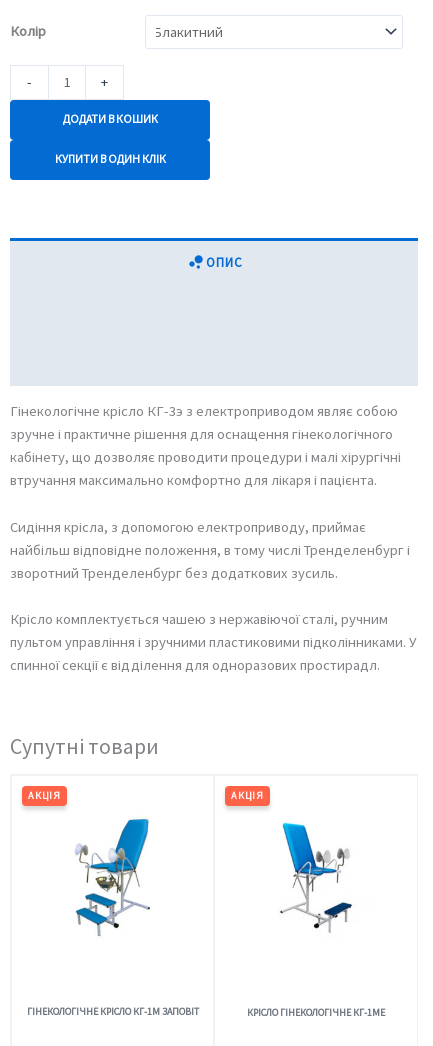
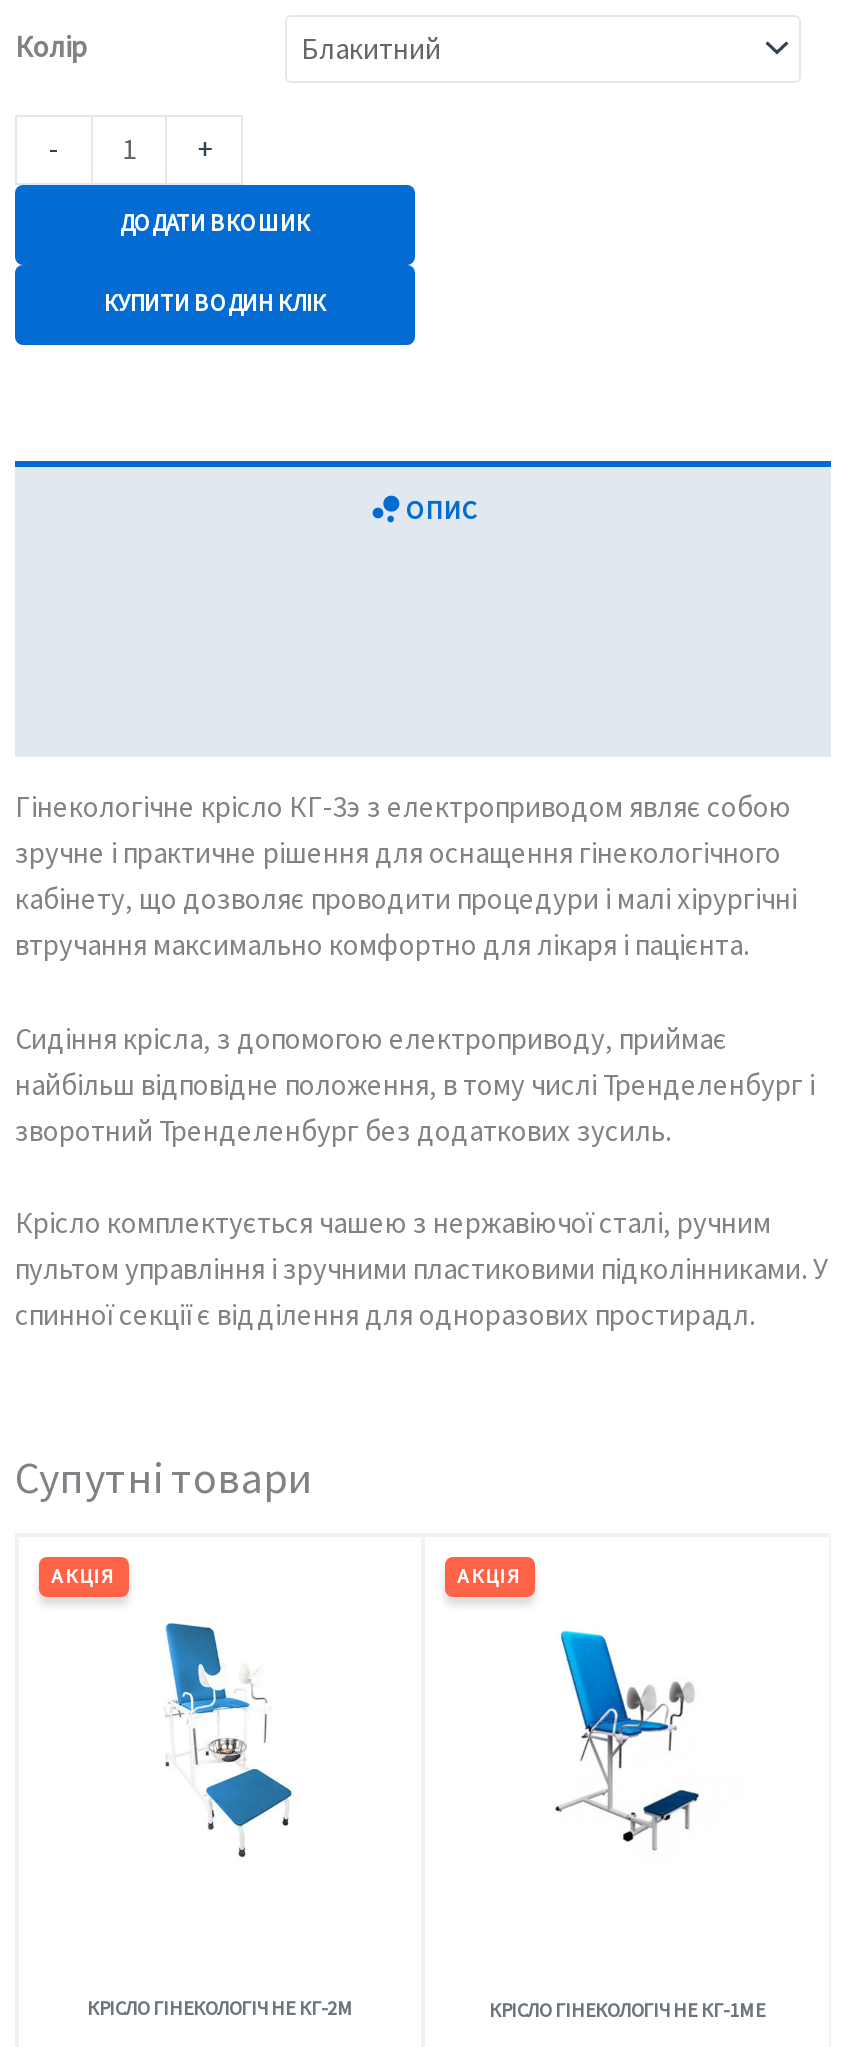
- [image]
+ [image]

- ГІНЕКОЛОГІЧНЕ КРІСЛО КГ-1М ЗАПОВІТ
+ КРІСЛО ГІНЕКОЛОГІЧНЕ КГ-2М
